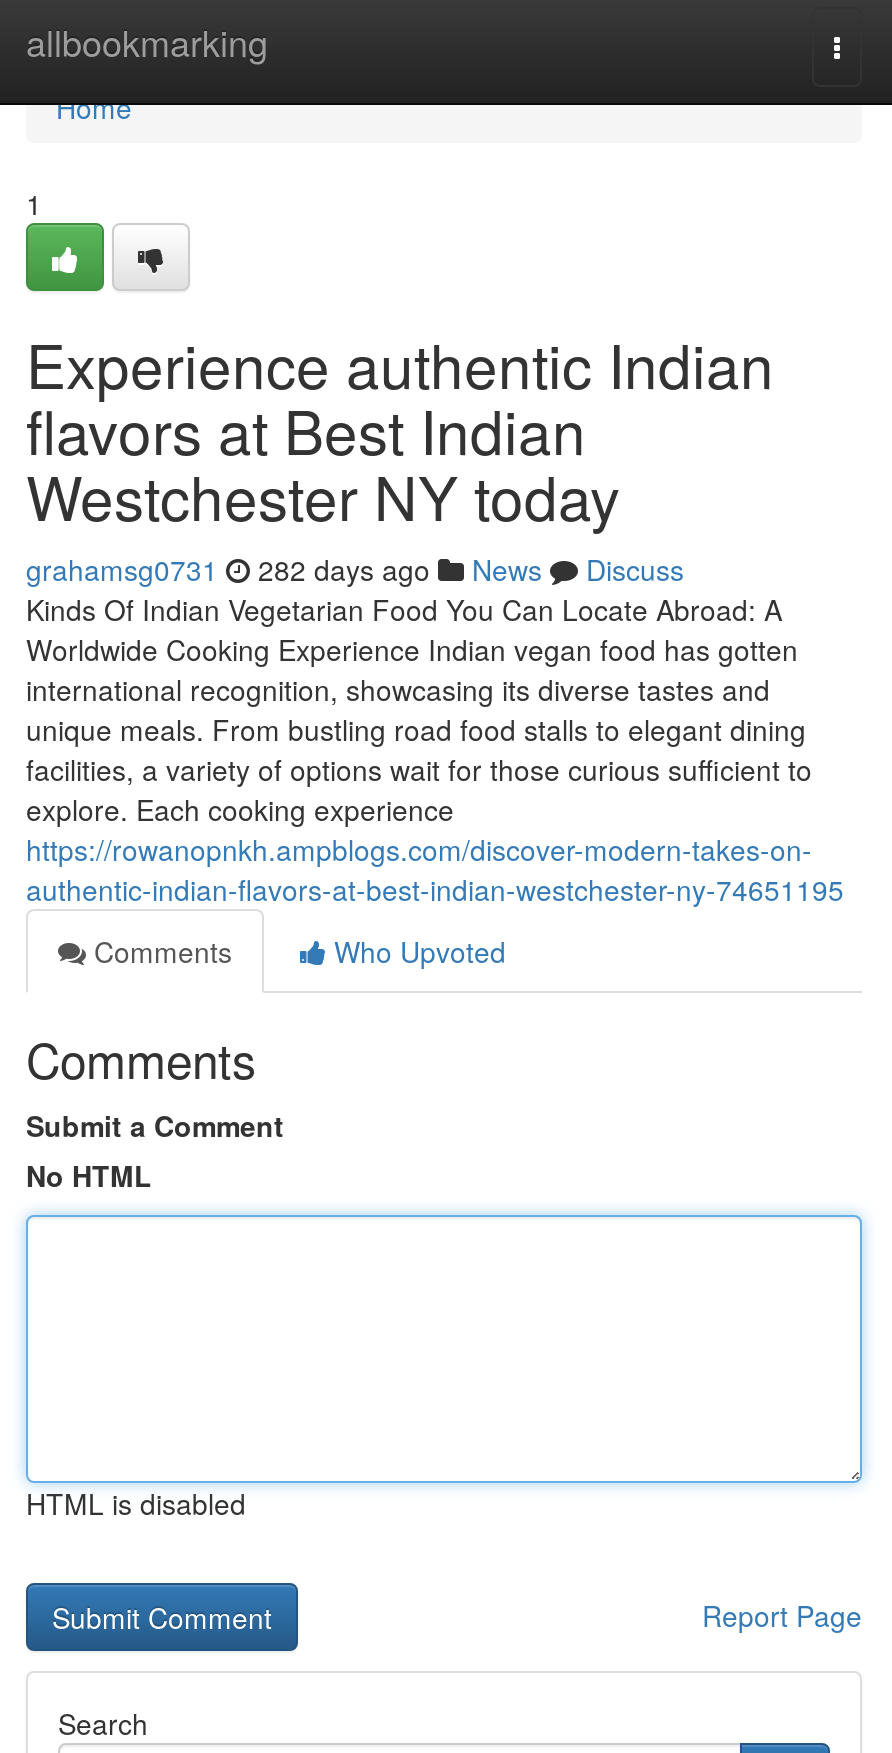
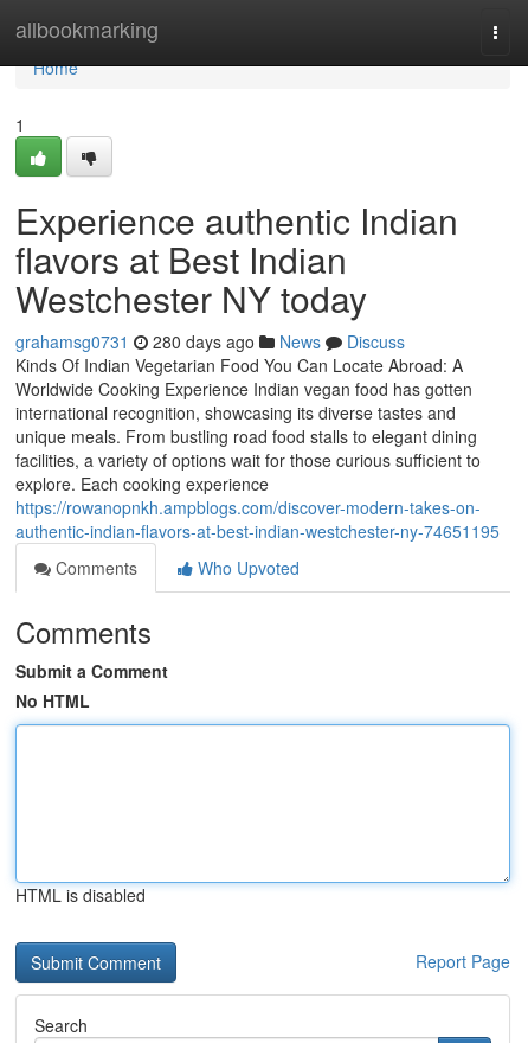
- grahamsg0731 282 days ago News Discuss
+ grahamsg0731 280 days ago News Discuss
